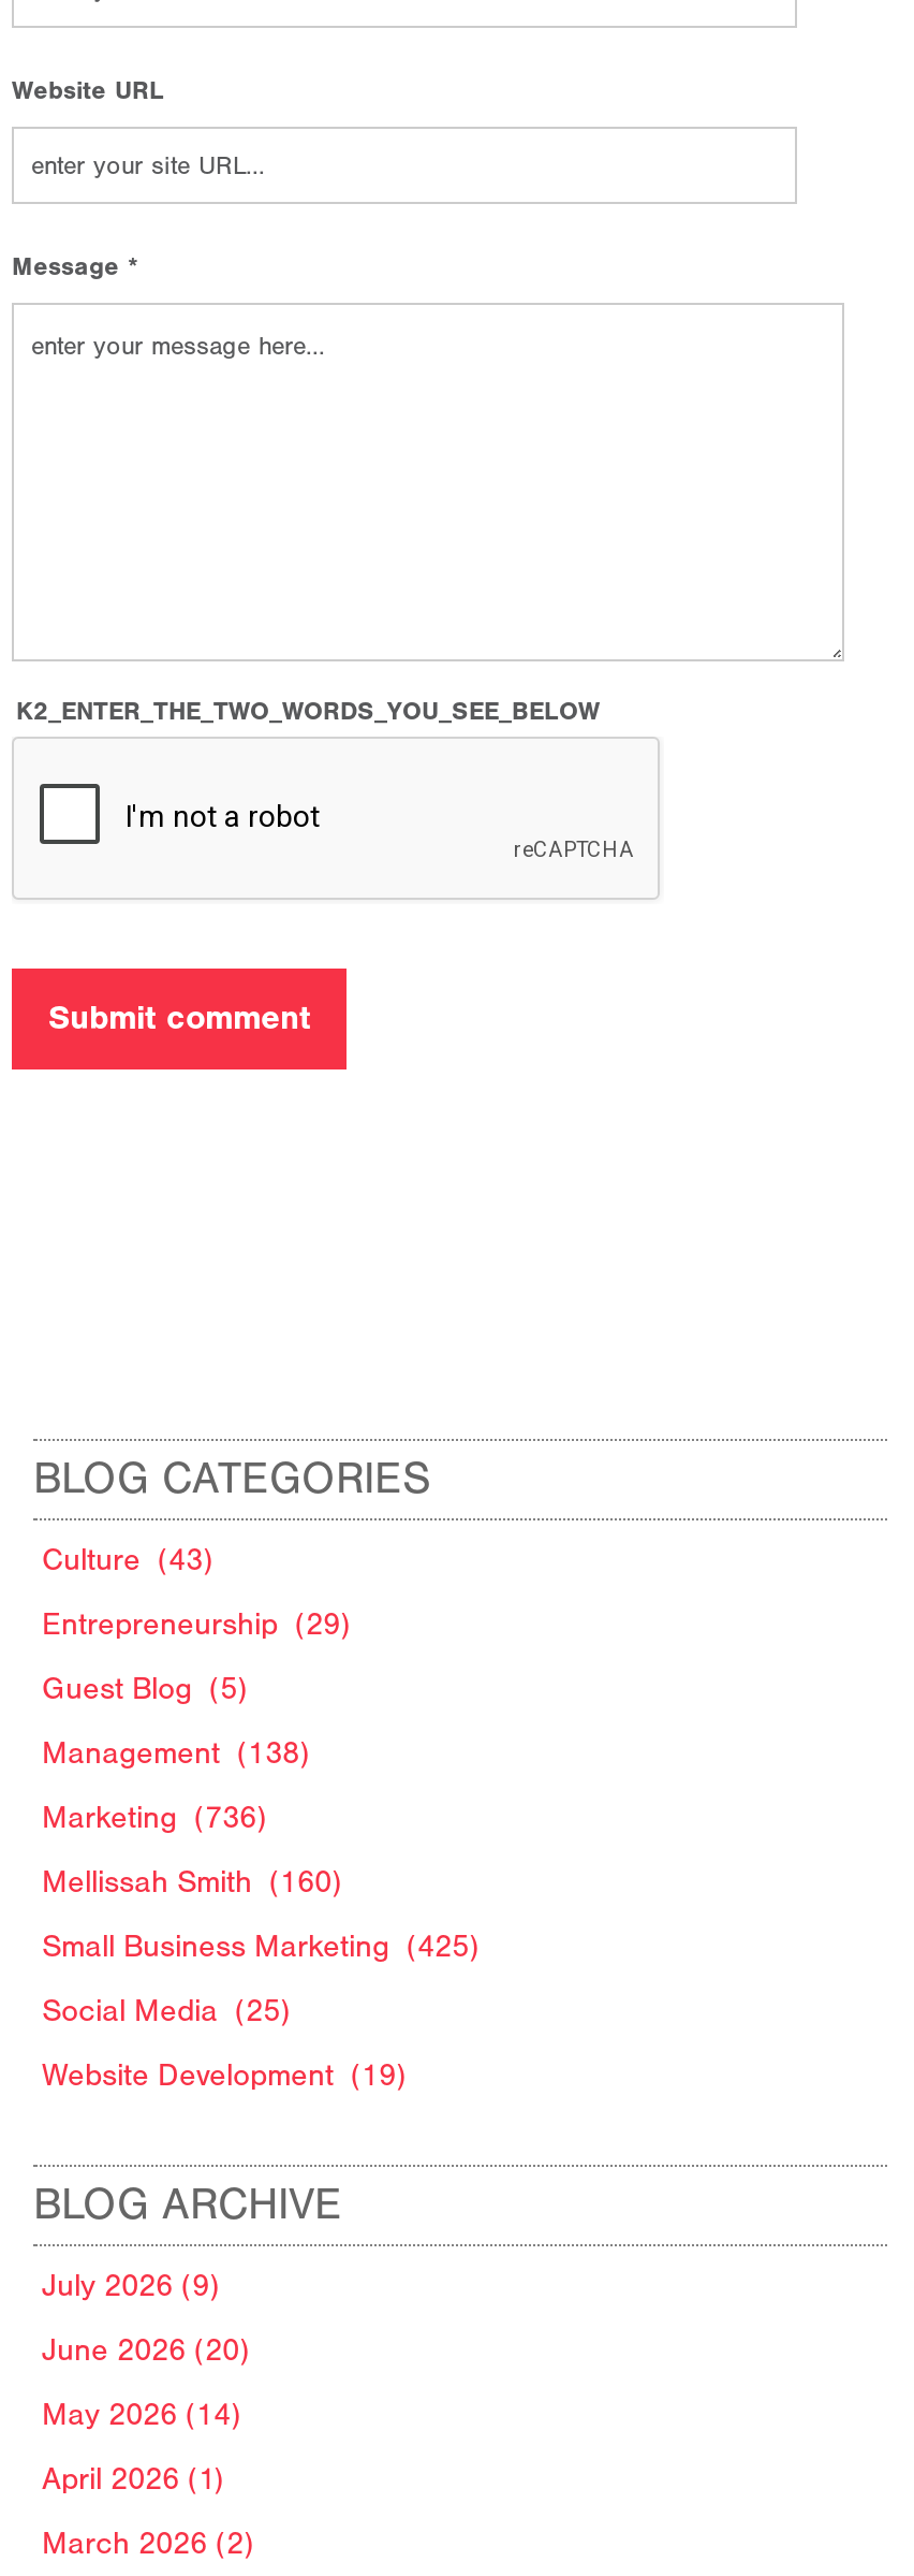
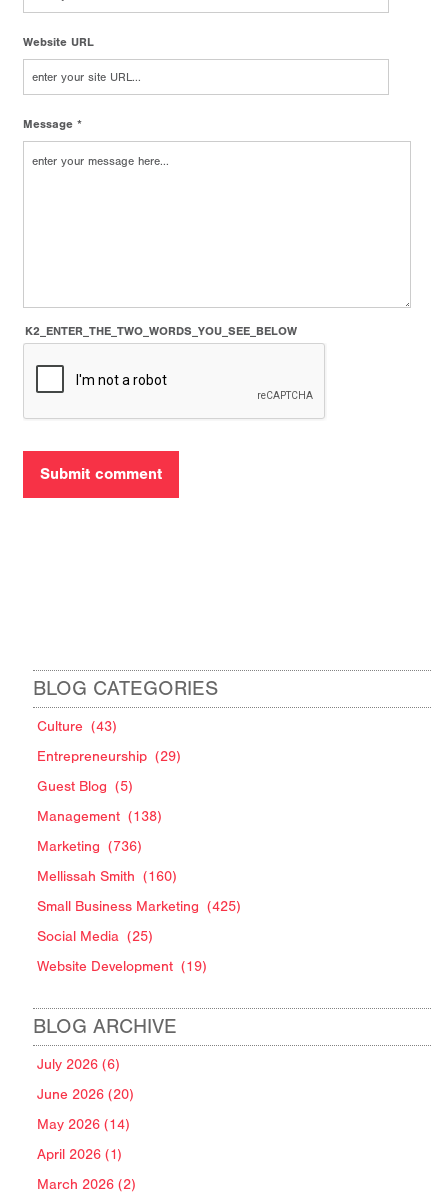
- July 2026 (9)
+ July 2026 (6)
